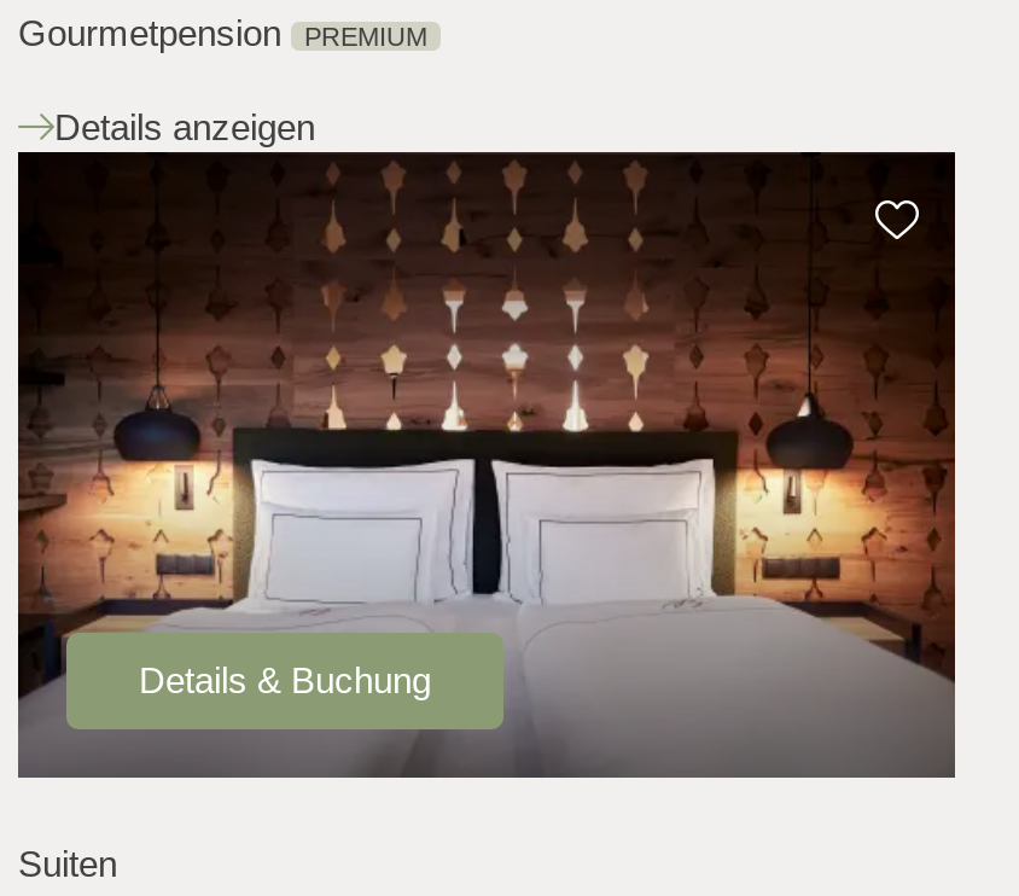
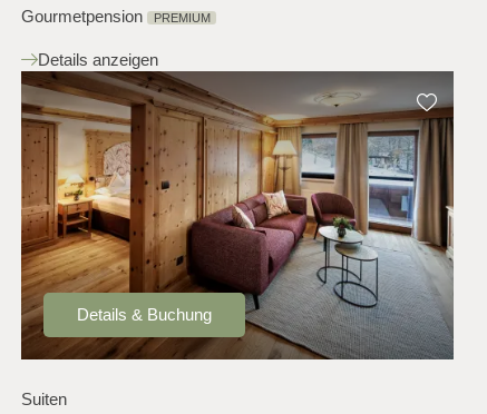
- [image]
+ [image]
